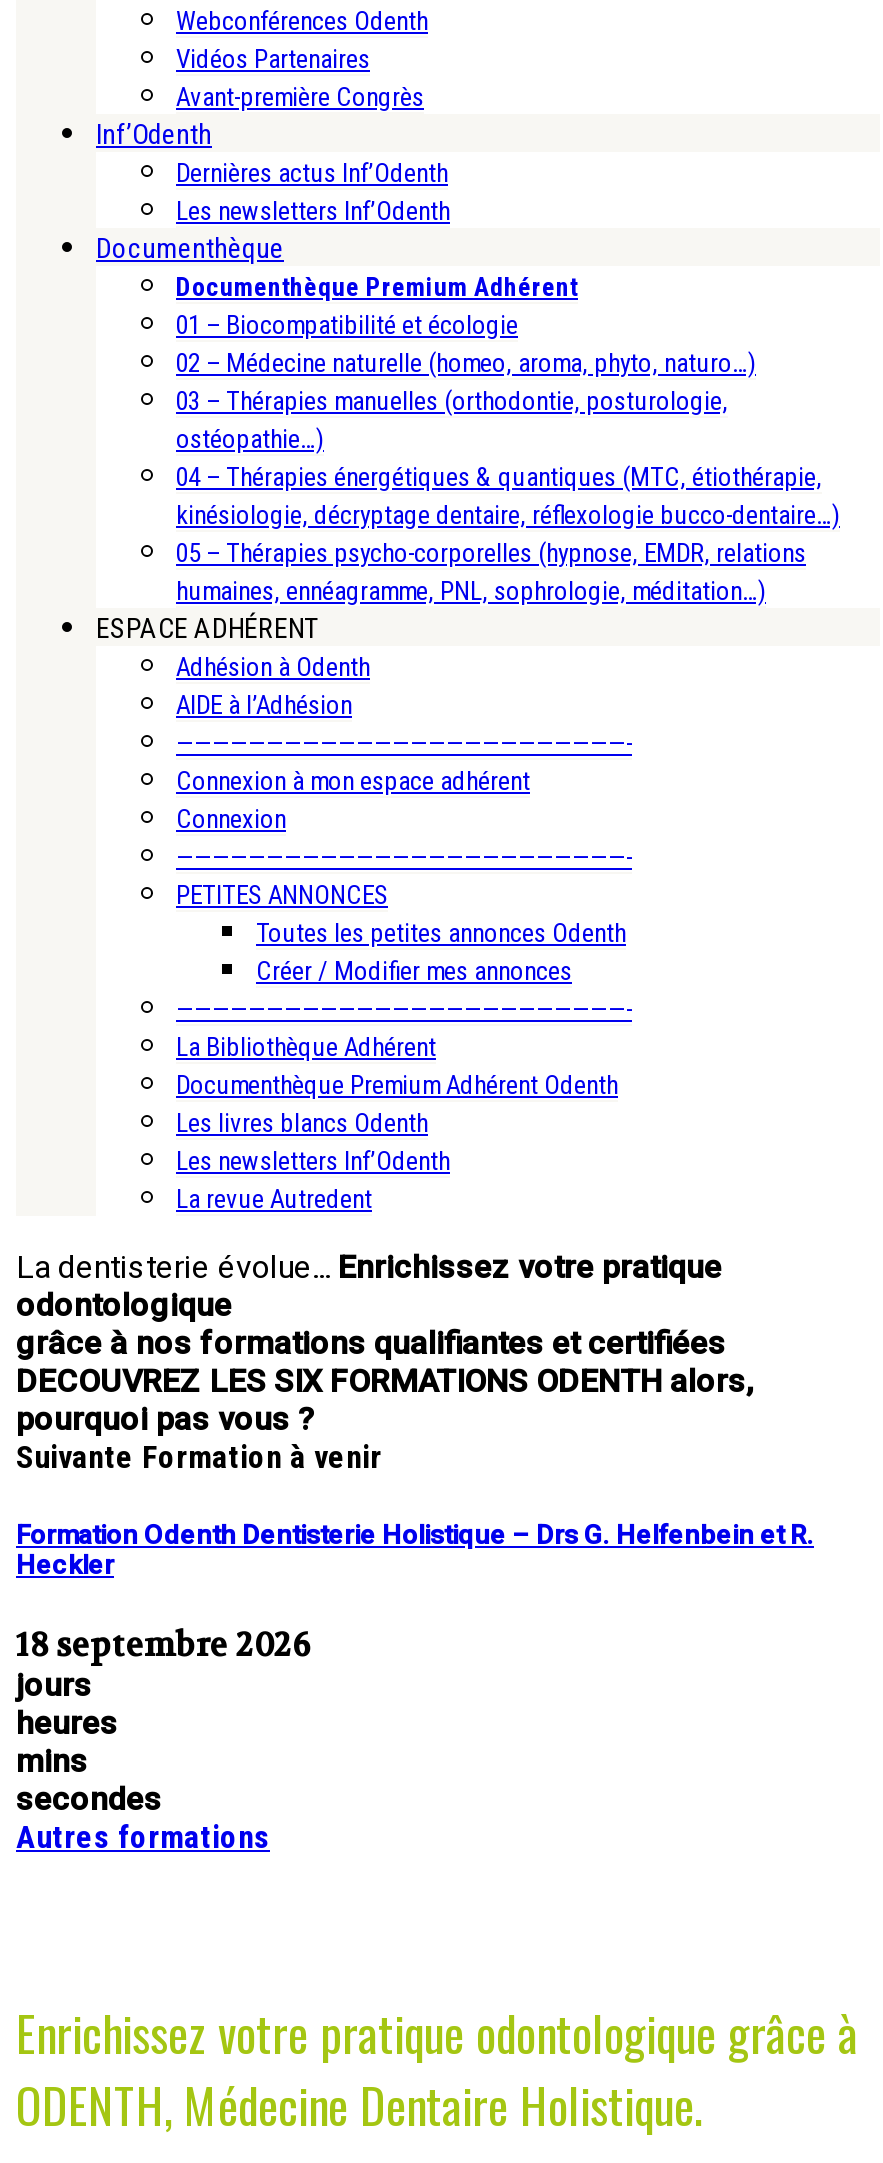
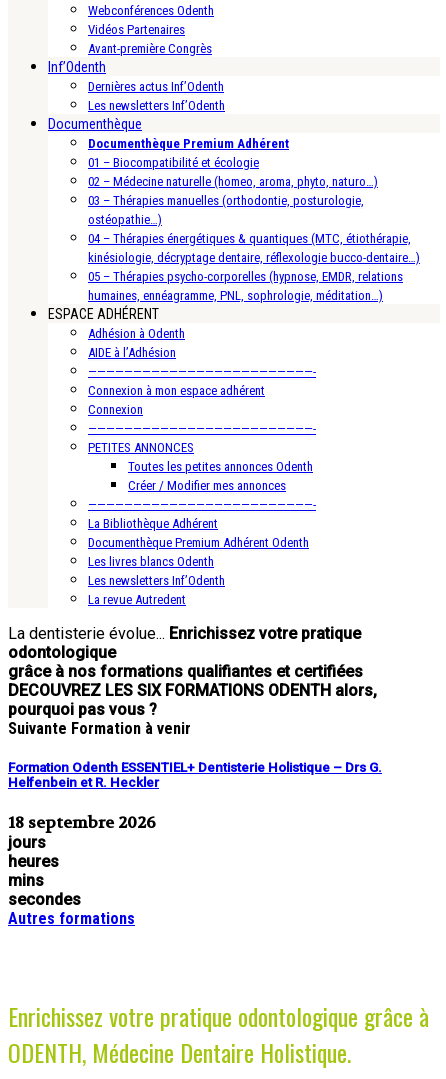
- Formation Odenth Dentisterie Holistique – Drs G. Helfenbein et R.
- Heckler
+ Formation Odenth ESSENTIEL+ Dentisterie Holistique – Drs G.
+ Helfenbein et R. Heckler
